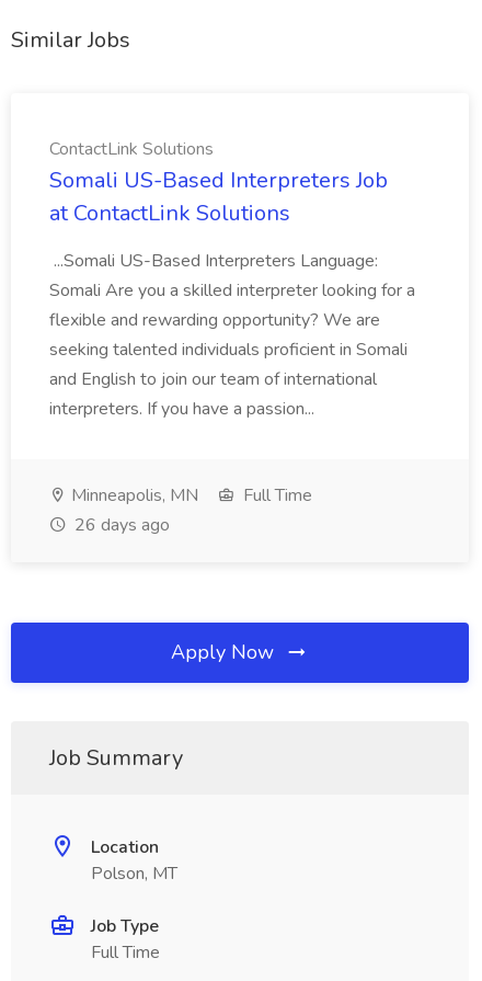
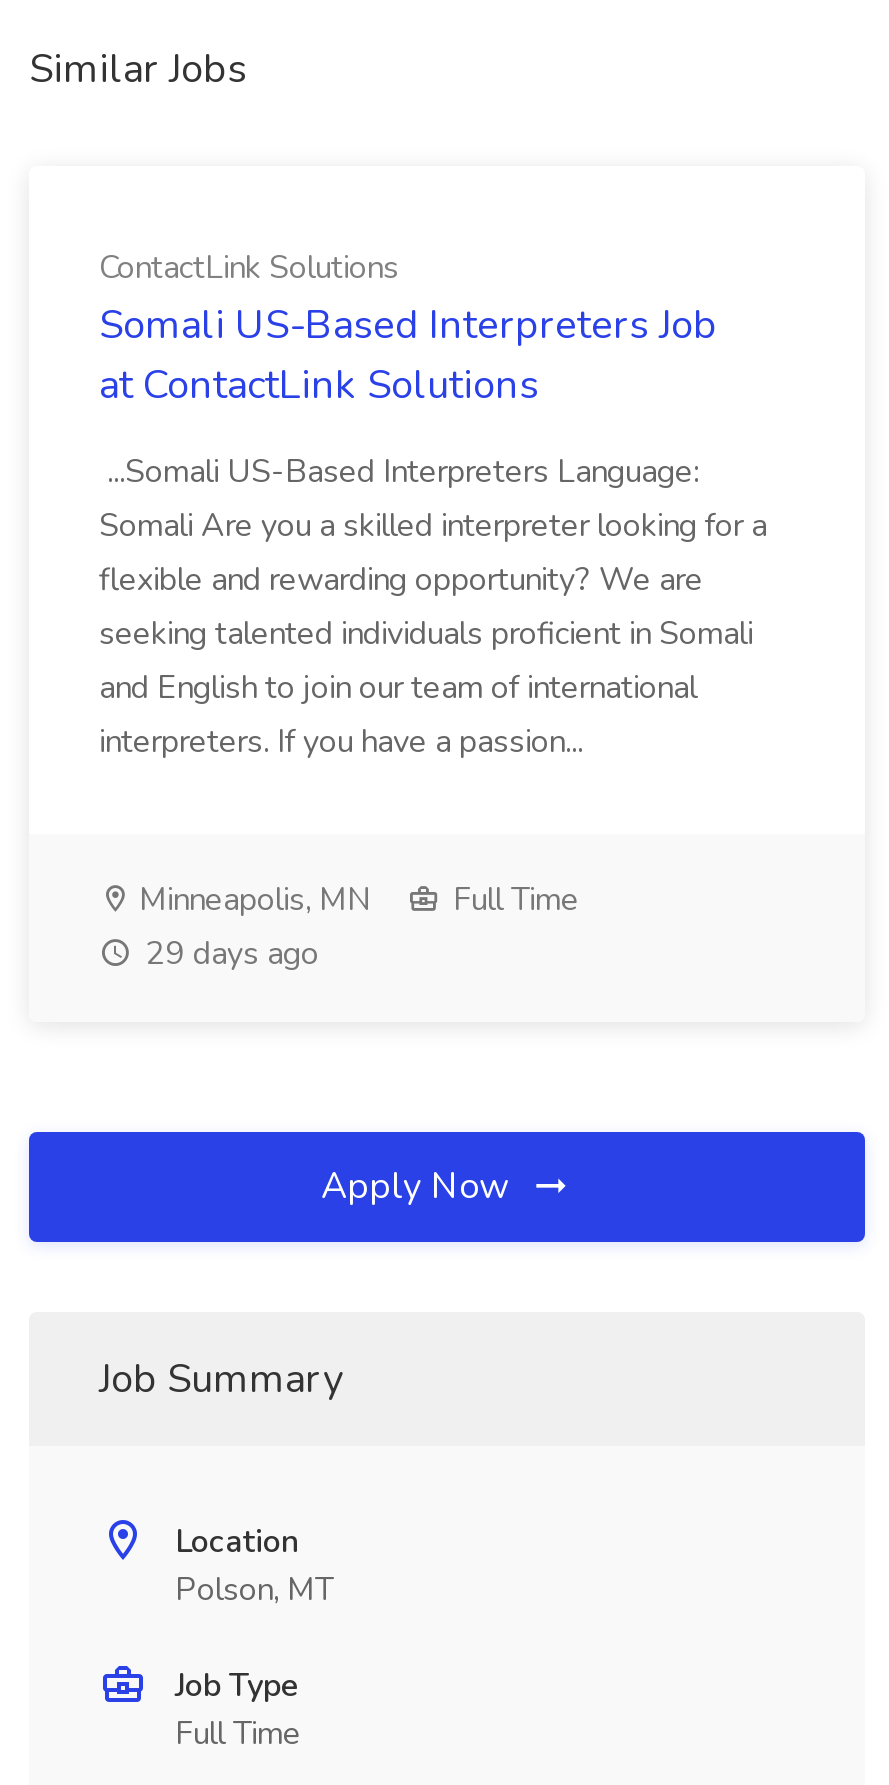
- 26 days ago
+ 29 days ago
